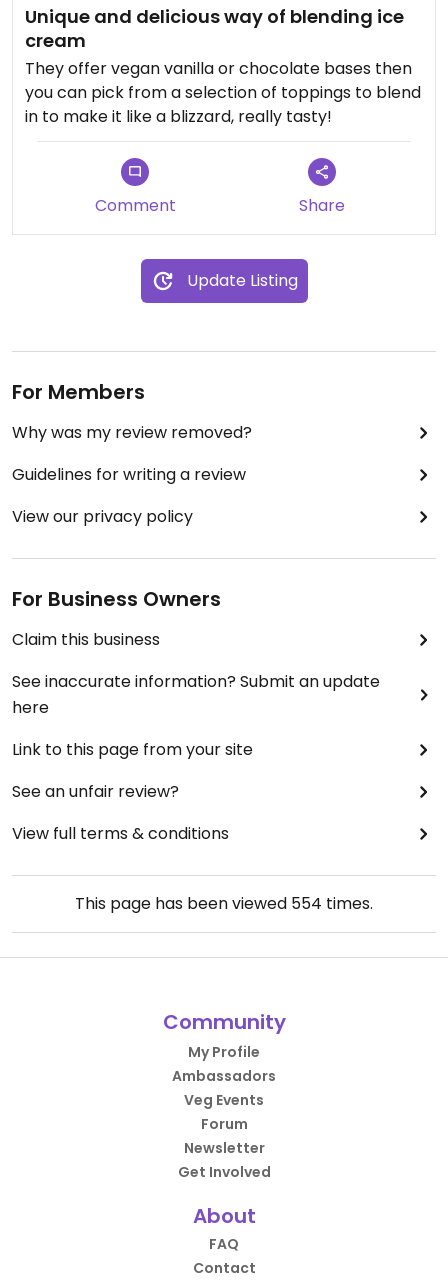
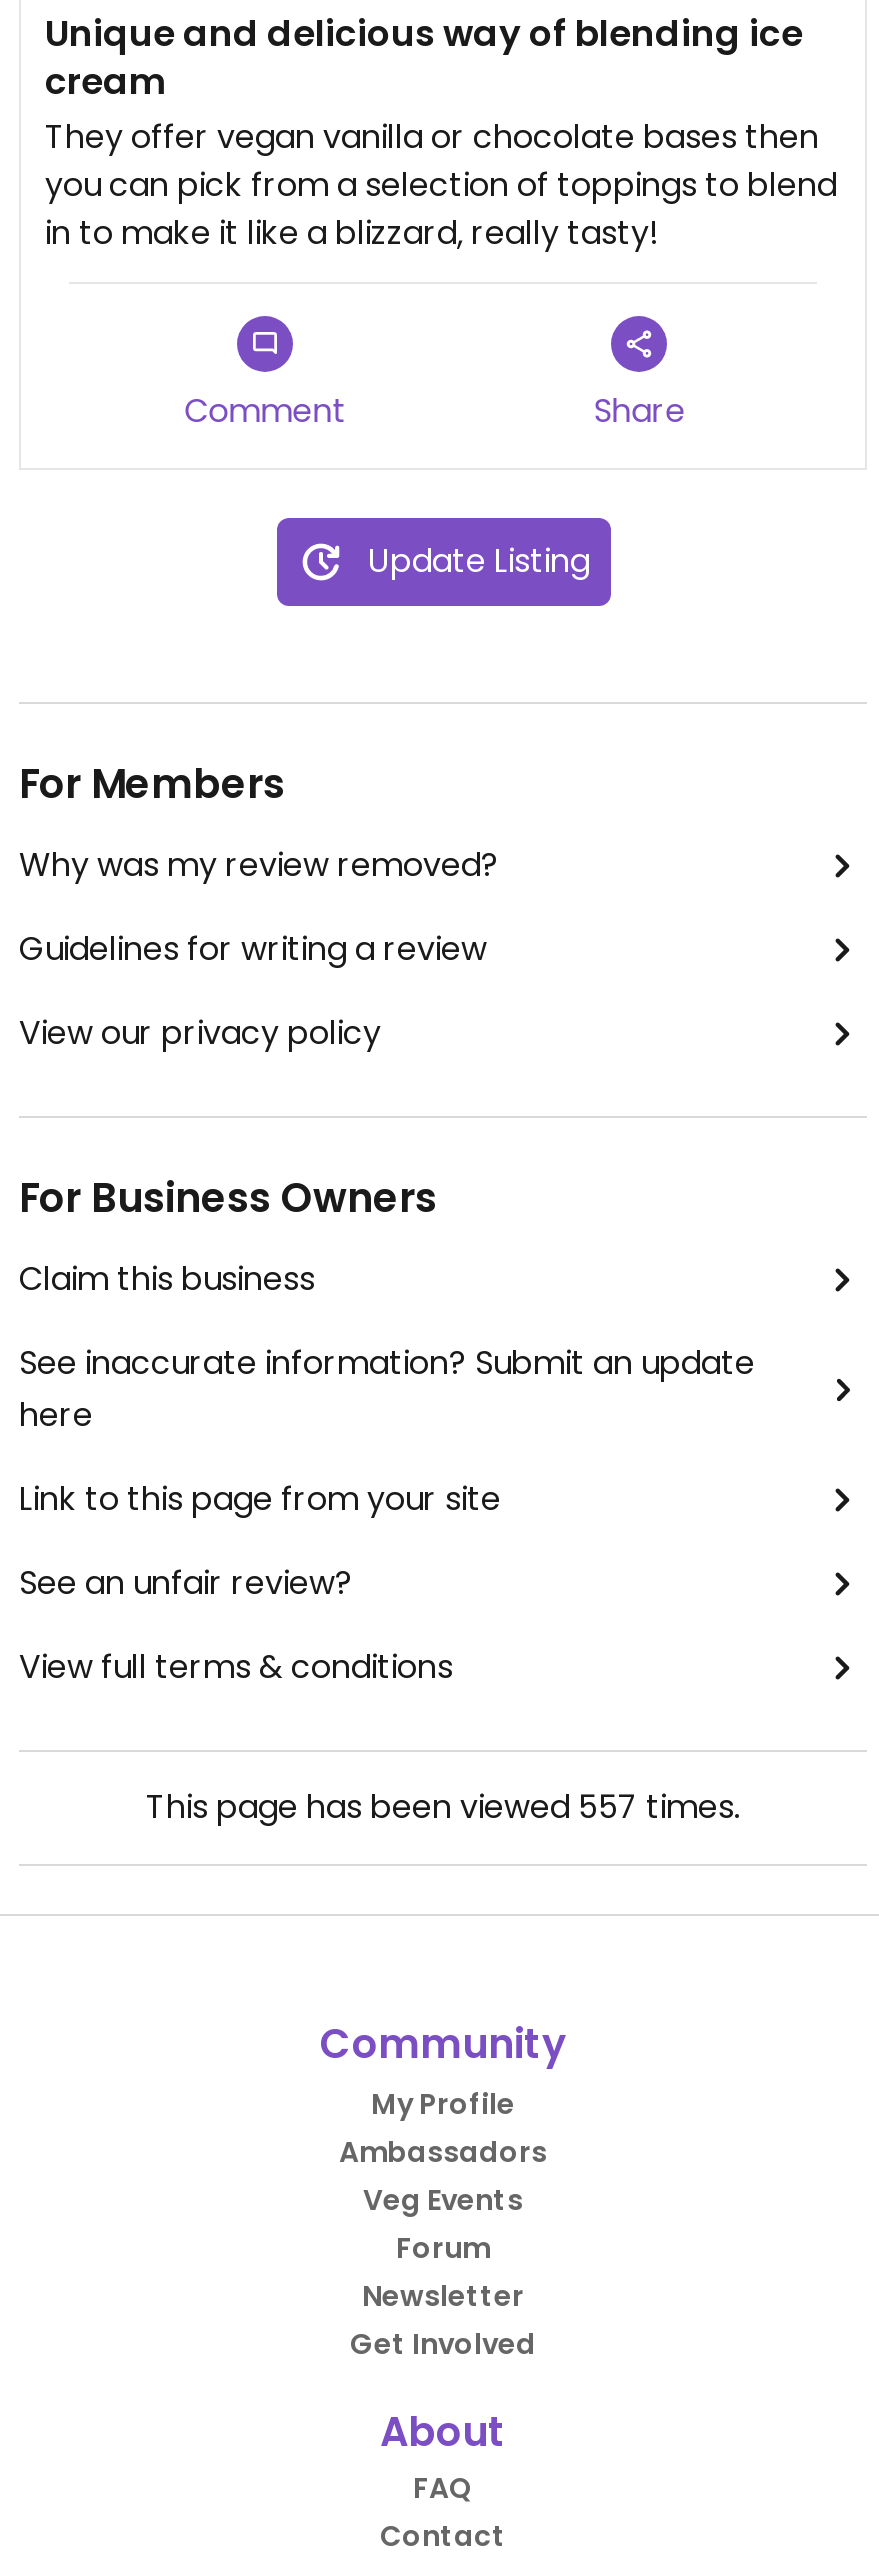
- This page has been viewed 554 times.
+ This page has been viewed 557 times.
